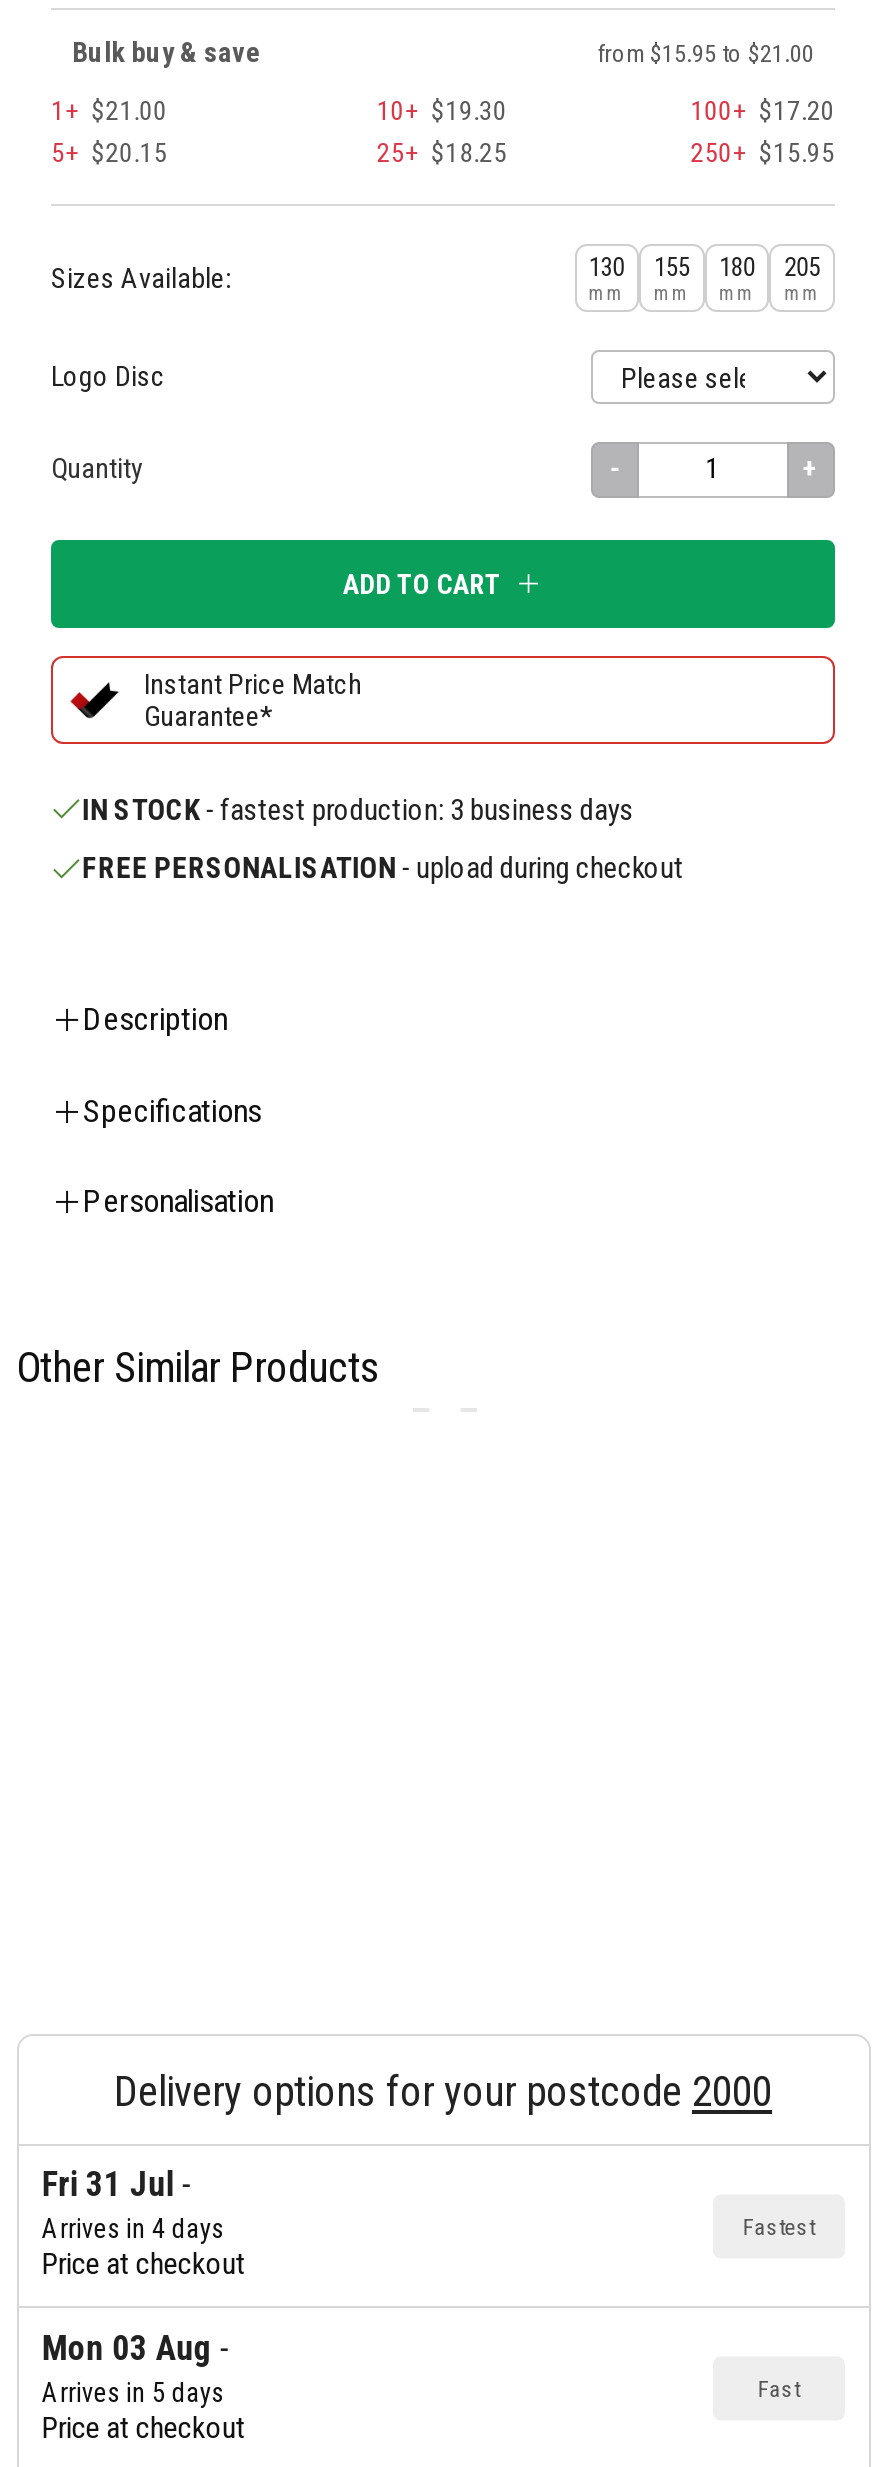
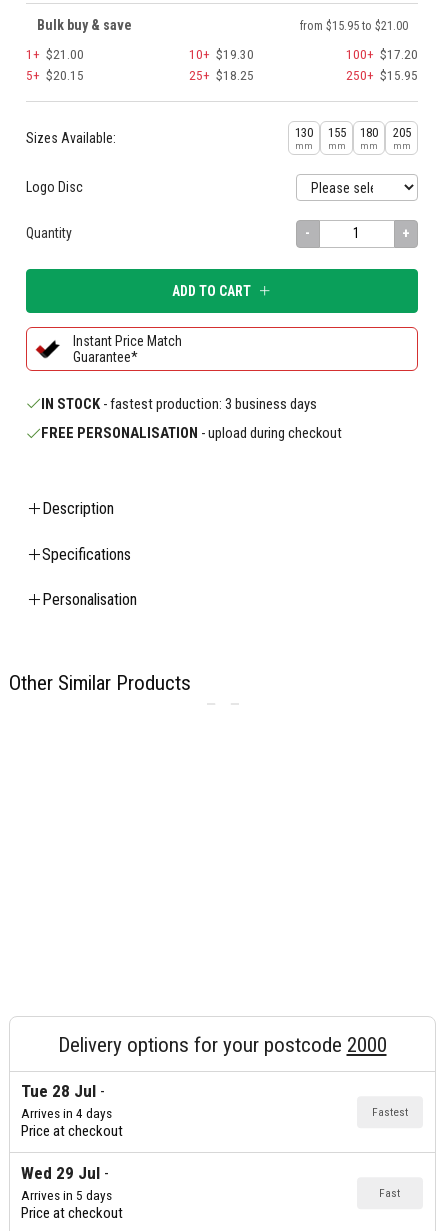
- Fri 31 Jul
+ Tue 28 Jul

- Mon 03 Aug
+ Wed 29 Jul
